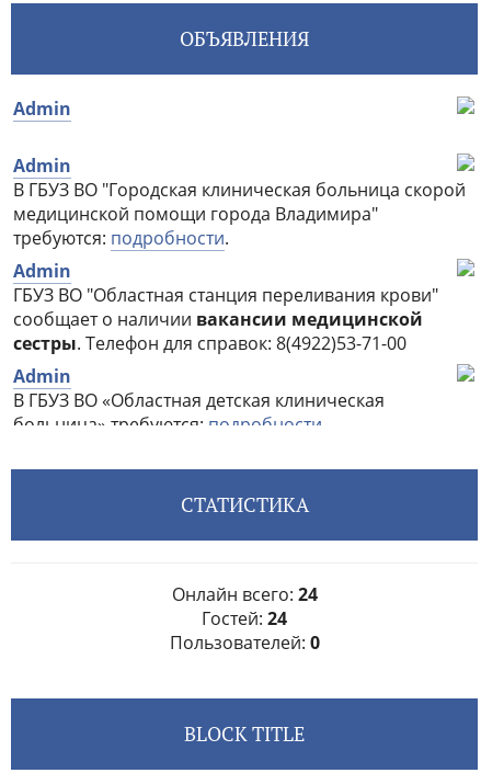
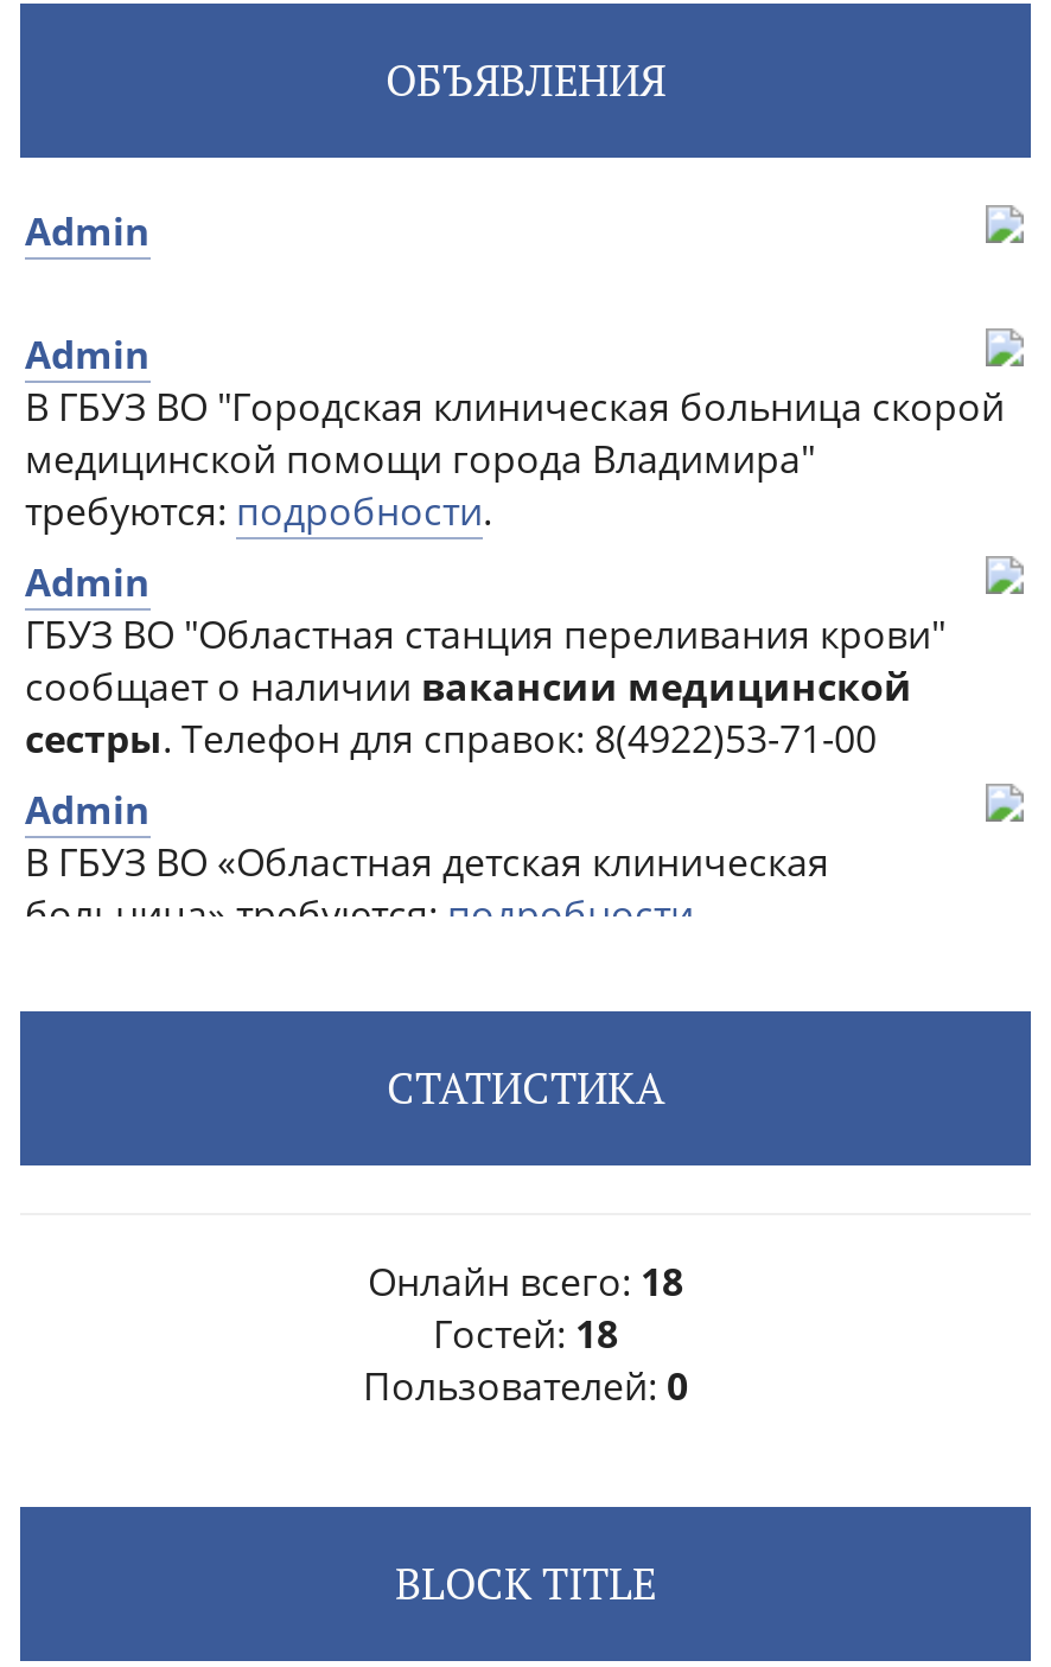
- Онлайн всего: 24
+ Онлайн всего: 18

- Гостей: 24
+ Гостей: 18
